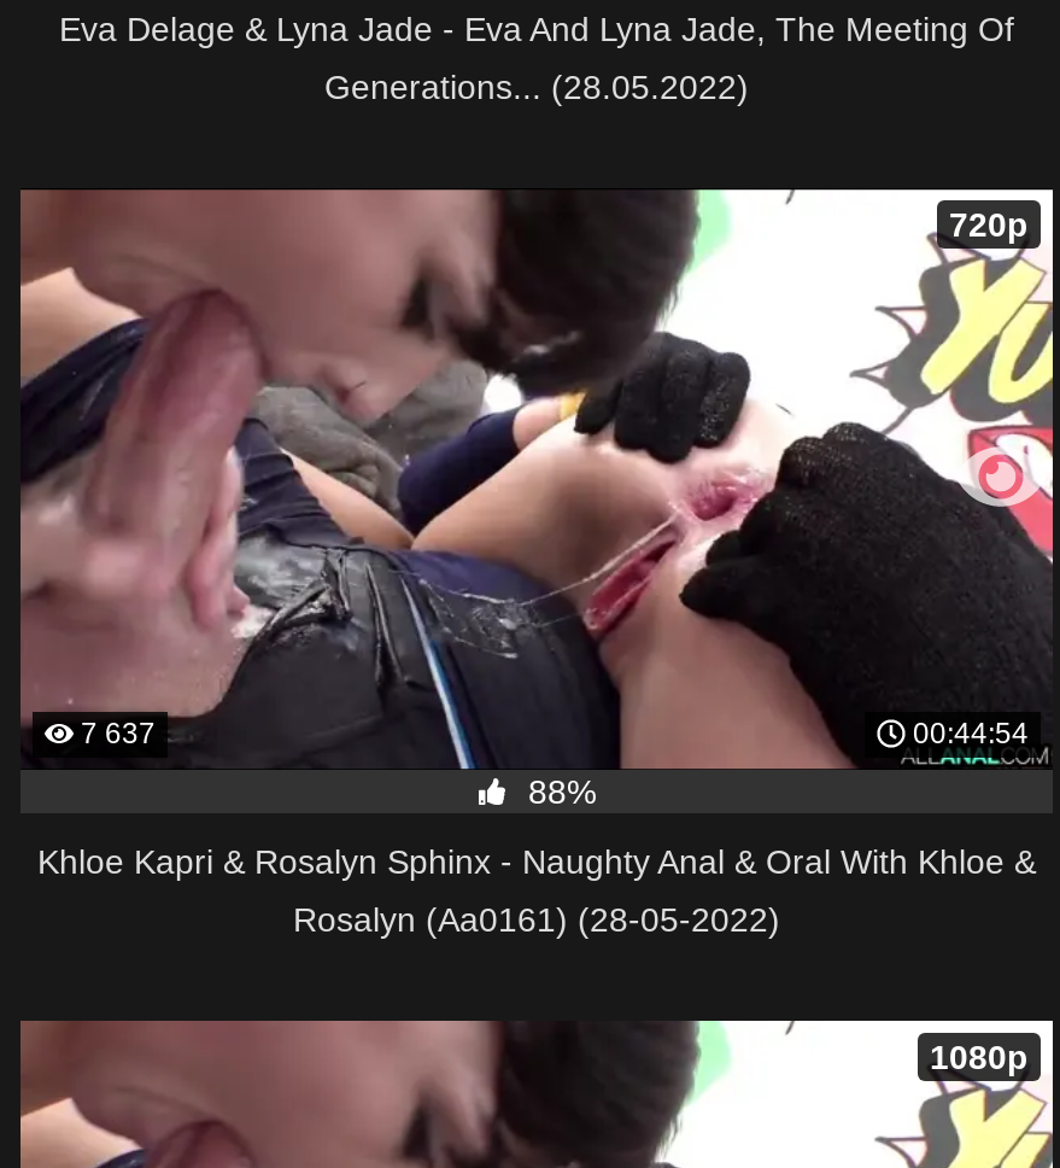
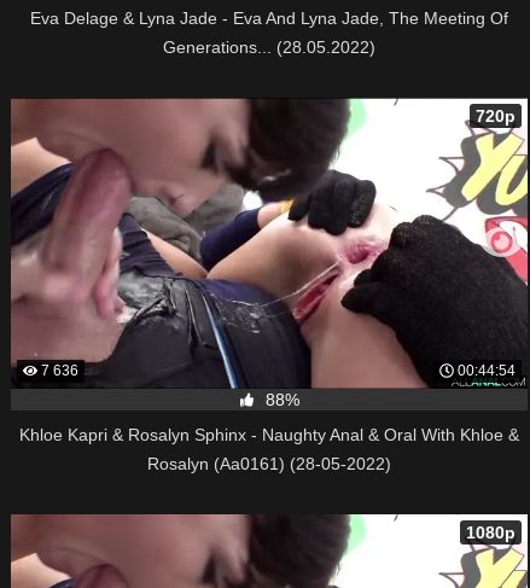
- 7 637
+ 7 636
